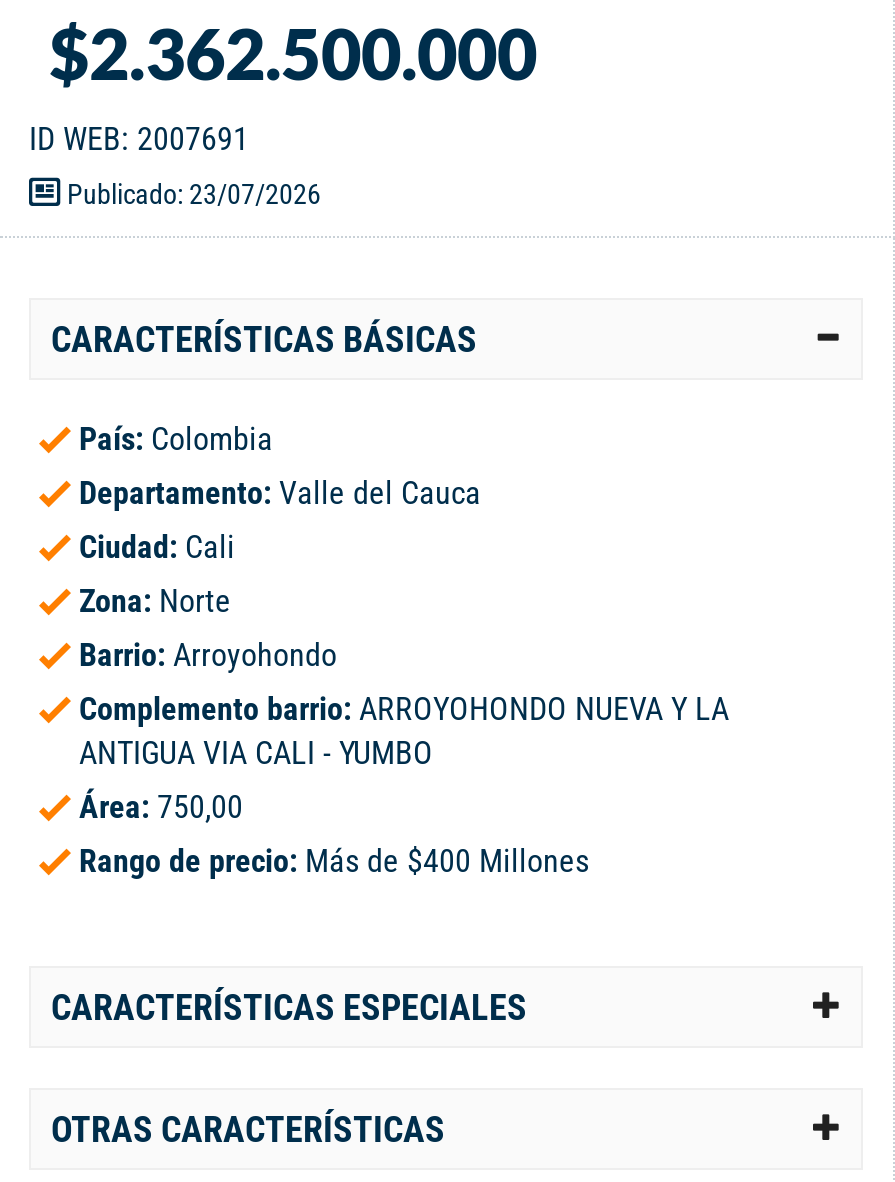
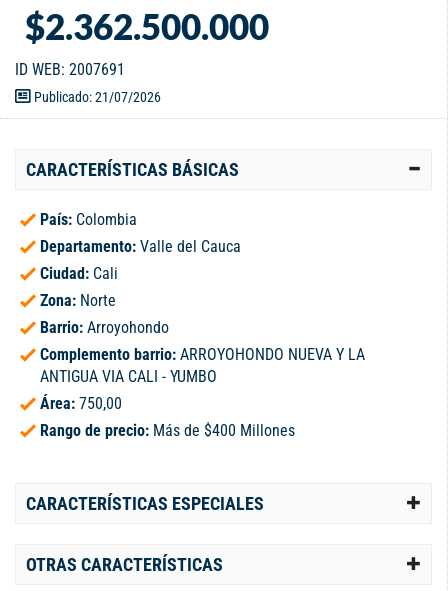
- Publicado: 23/07/2026
+ Publicado: 21/07/2026
